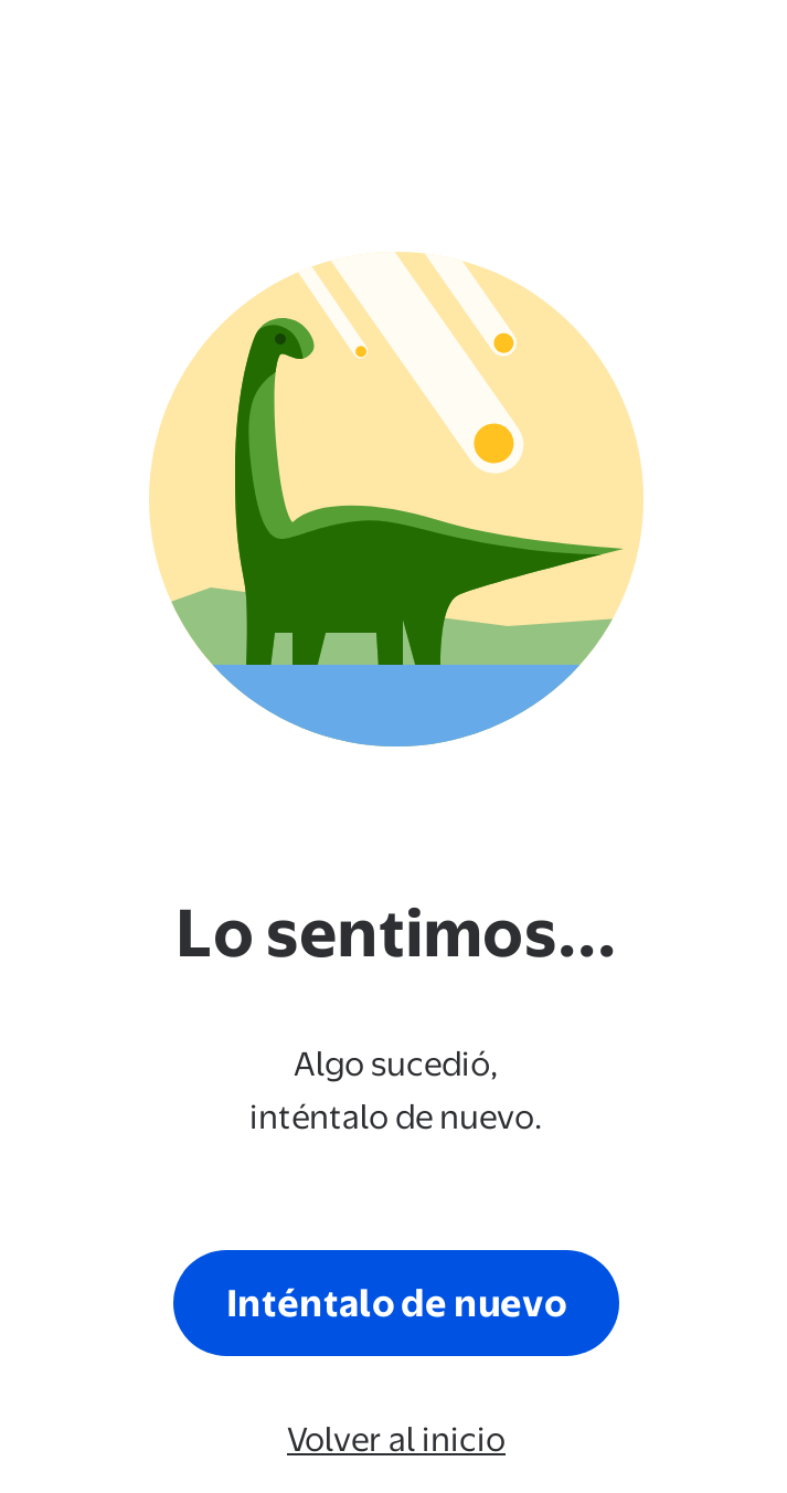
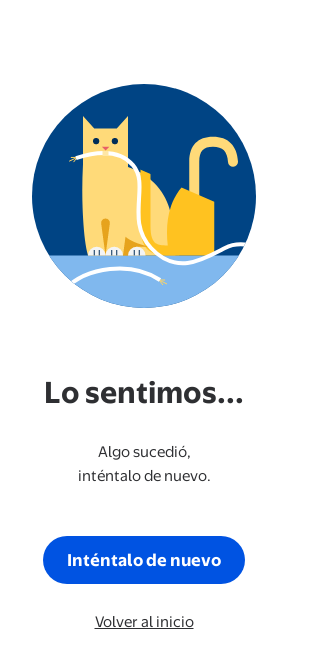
- [image]
+ [image]
